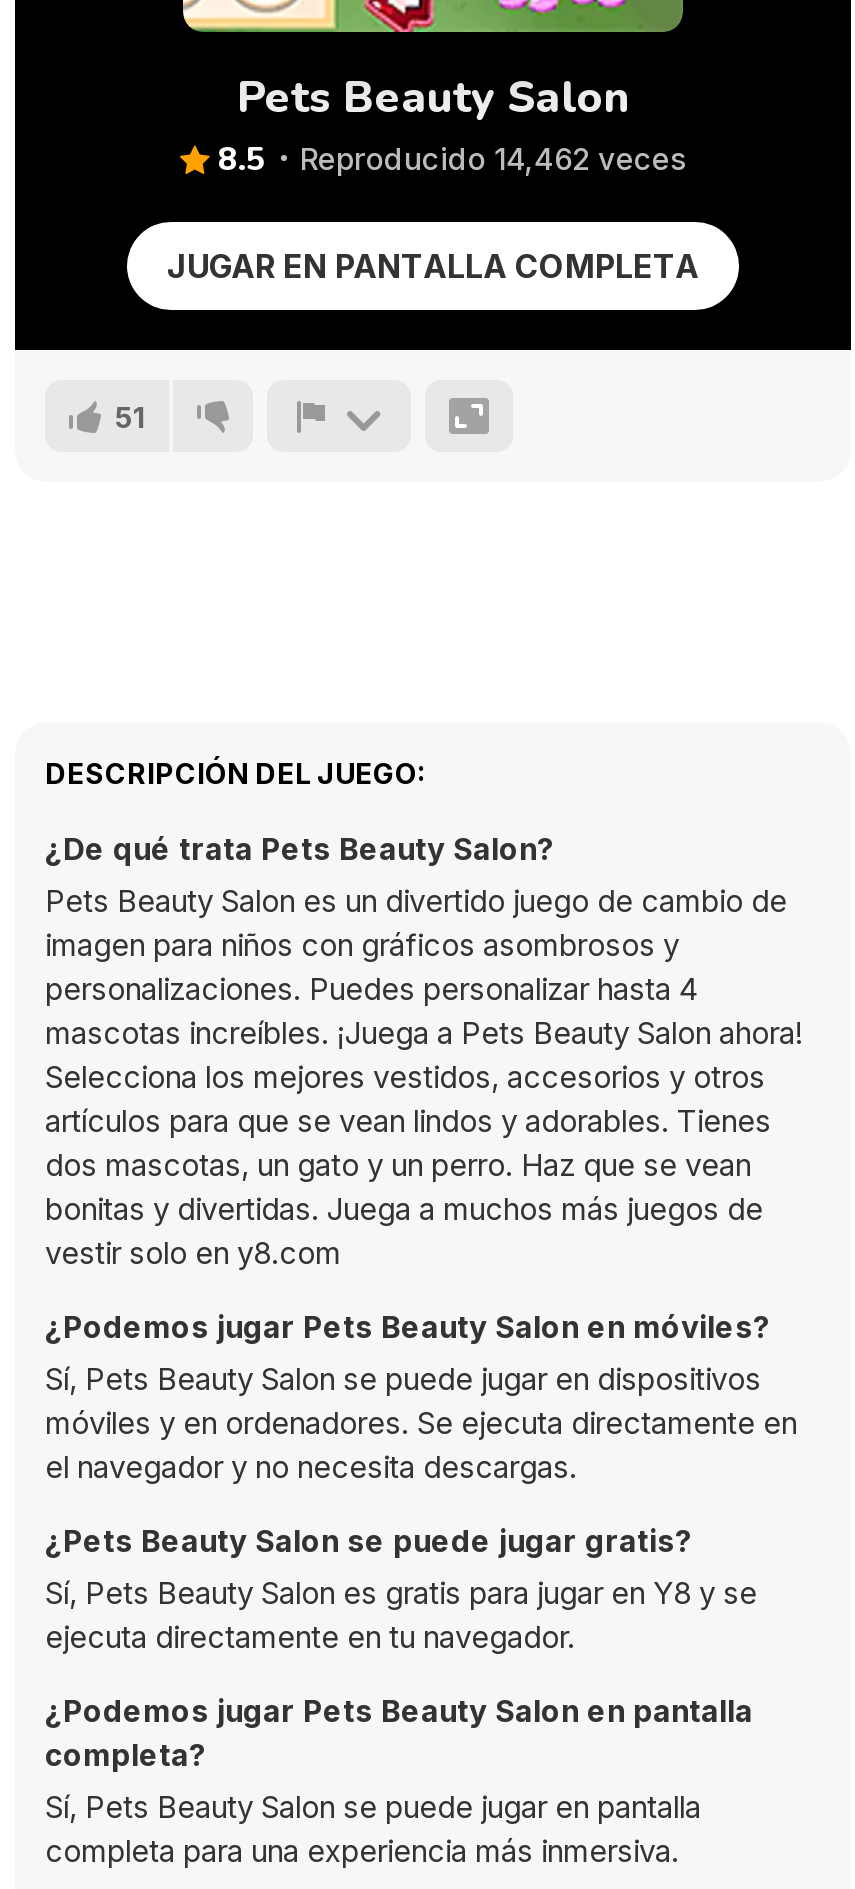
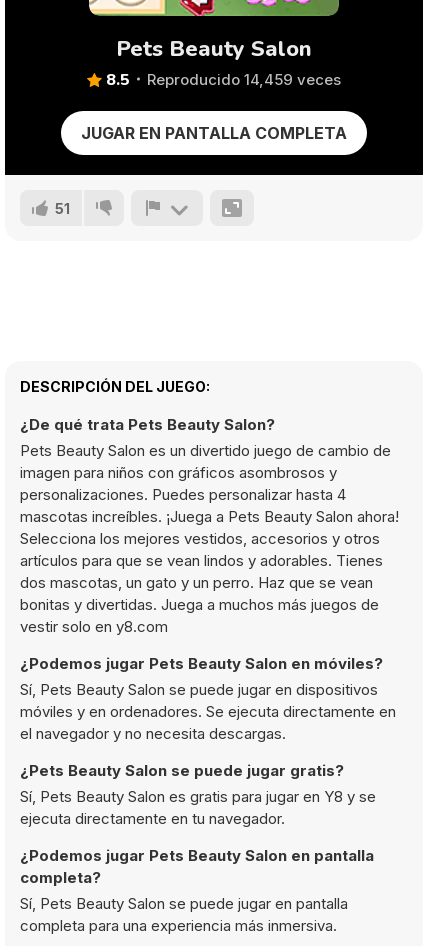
- Reproducido 14,462 veces
+ Reproducido 14,459 veces
